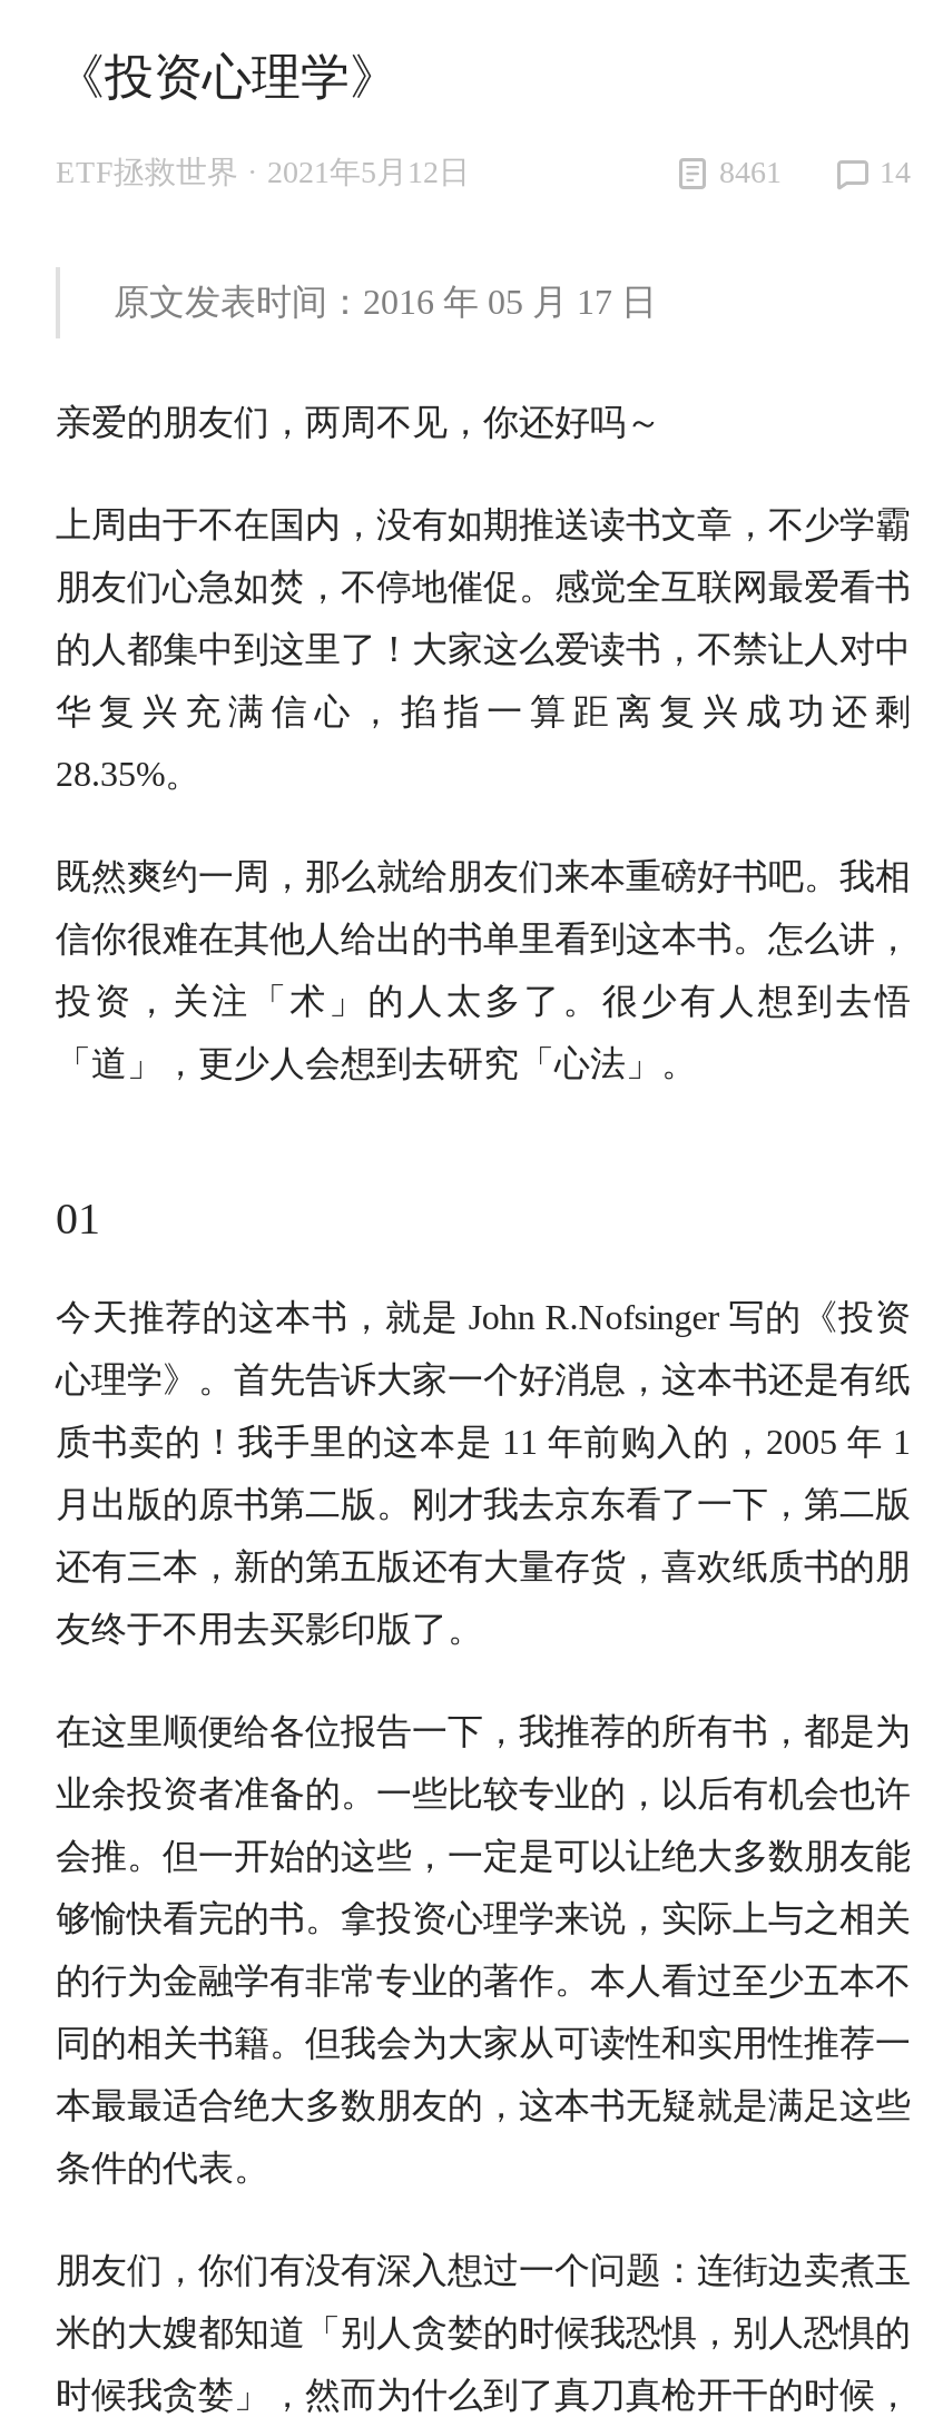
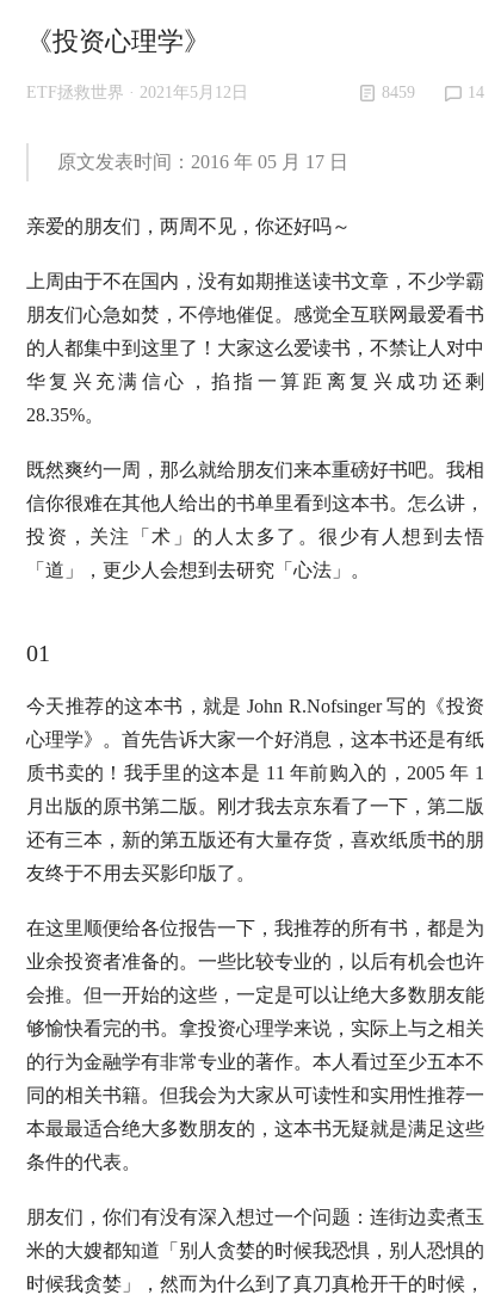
- 8461
+ 8459
